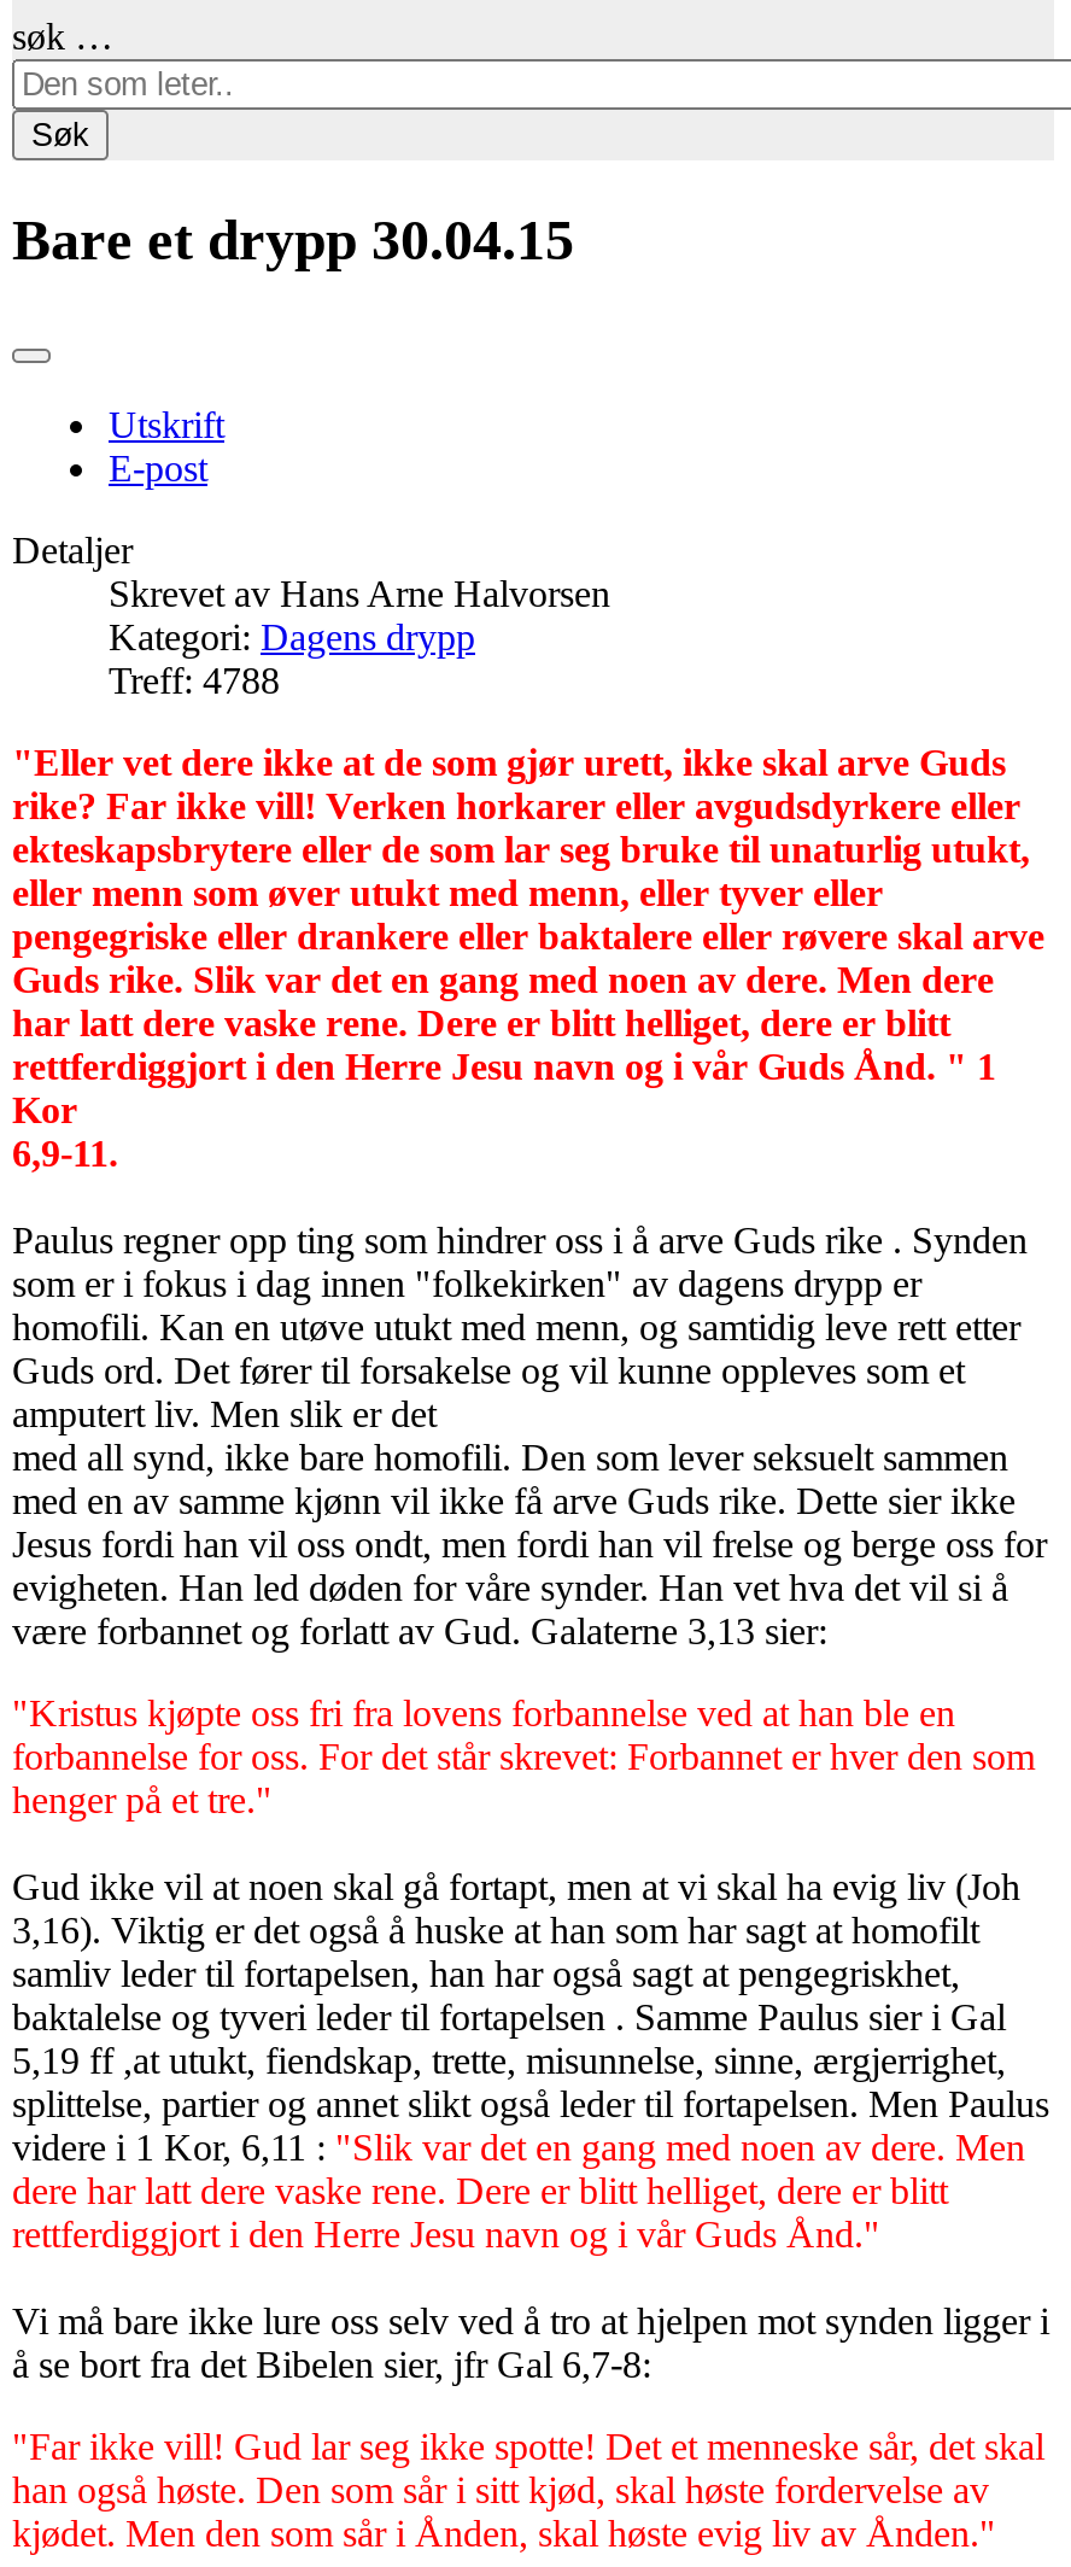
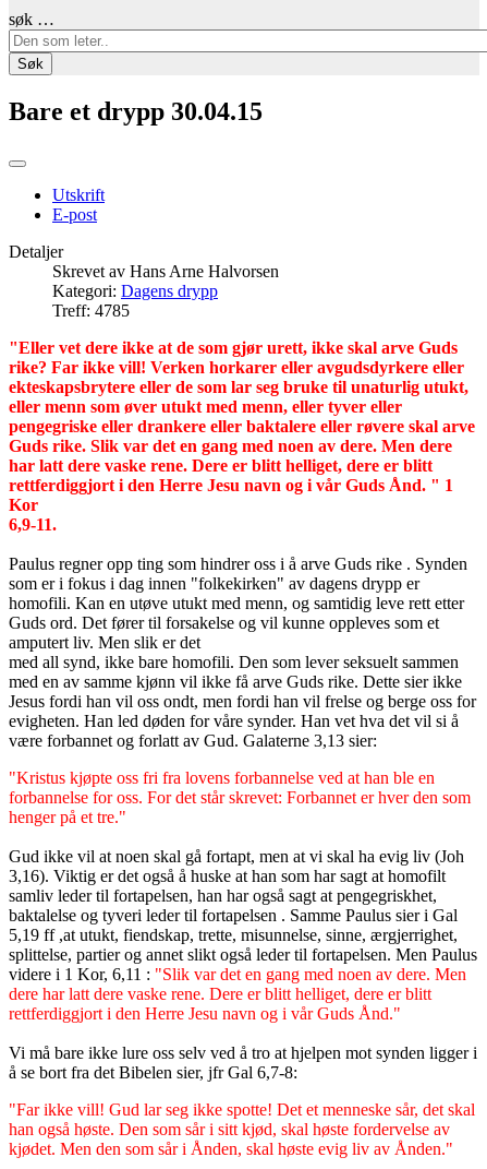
- Treff: 4788
+ Treff: 4785
